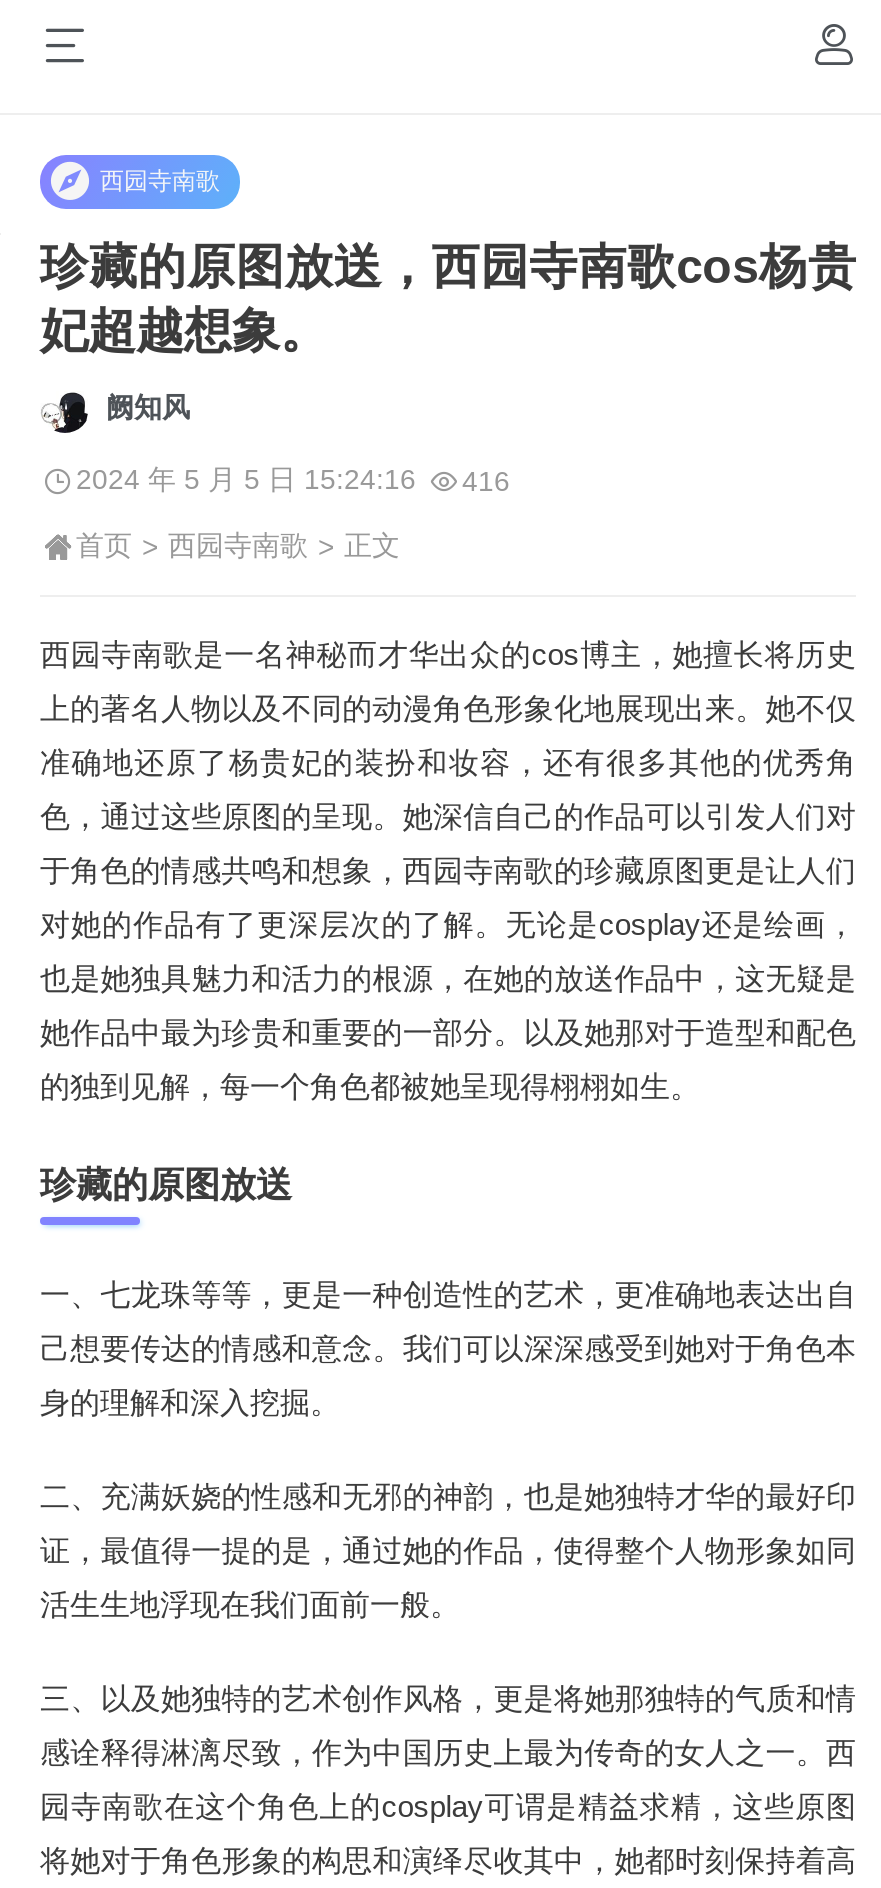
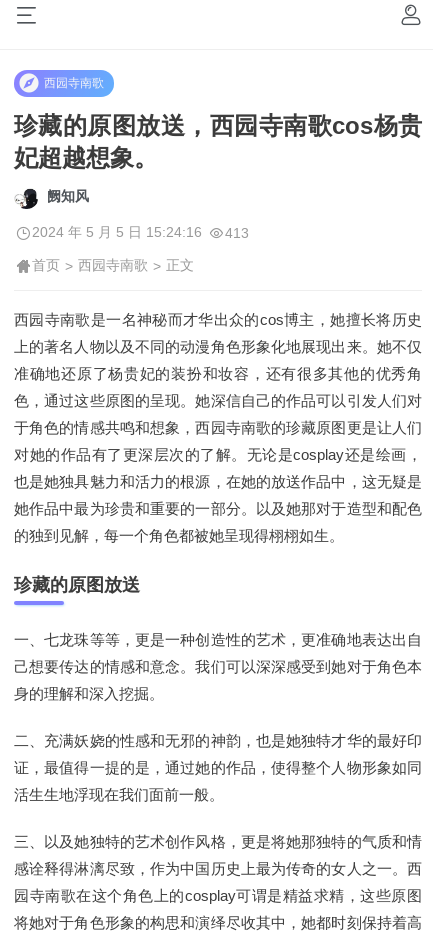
- 2024 年 5 月 5 日 15:24:16 416
+ 2024 年 5 月 5 日 15:24:16 413
